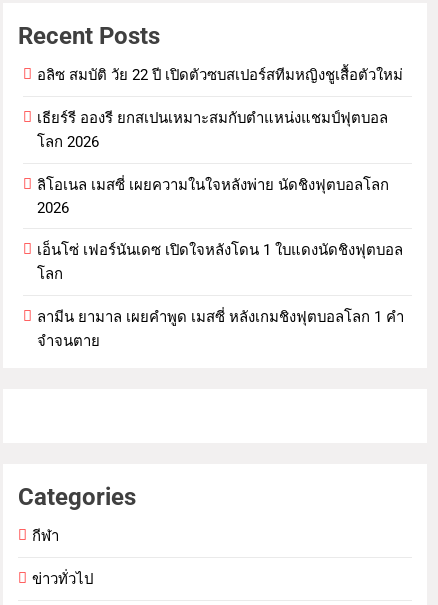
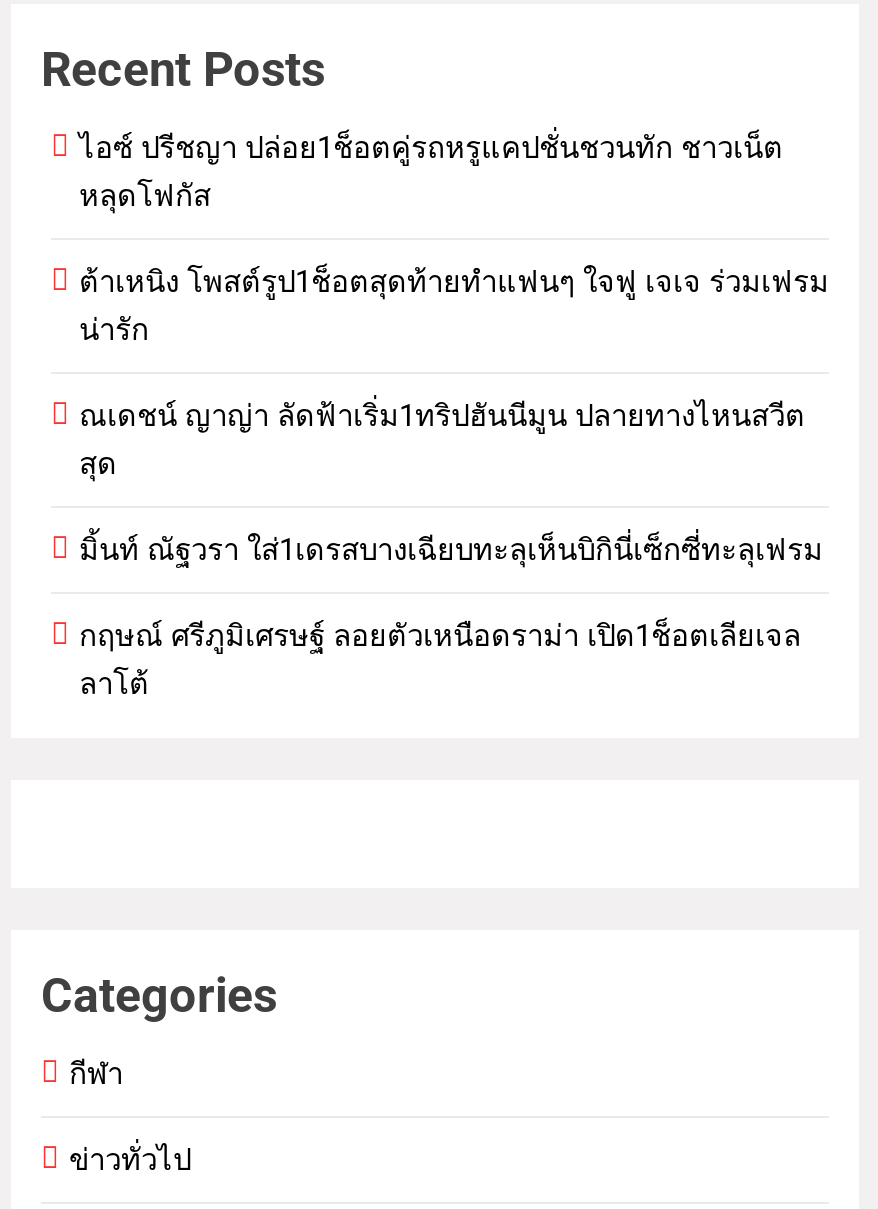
- อลิซ สมบัติ วัย 22 ปี เปิดตัวซบสเปอร์สทีมหญิงชูเสื้อตัวใหม่
+ ไอซ์ ปรีชญา ปล่อย1ช็อตคู่รถหรูแคปชั่นชวนทัก ชาวเน็ต
+ หลุดโฟกัส

- เธียร์รี อองรี ยกสเปนเหมาะสมกับตำแหน่งแชมป์ฟุตบอล
- โลก 2026
+ ต้าเหนิง โพสต์รูป1ช็อตสุดท้ายทำแฟนๆ ใจฟู เจเจ ร่วมเฟรม
+ น่ารัก

- ลิโอเนล เมสซี่ เผยความในใจหลังพ่าย นัดชิงฟุตบอลโลก
- 2026
+ ณเดชน์ ญาญ่า ลัดฟ้าเริ่ม1ทริปฮันนีมูน ปลายทางไหนสวีต
+ สุด

- เอ็นโซ่ เฟอร์นันเดซ เปิดใจหลังโดน 1 ใบแดงนัดชิงฟุตบอล
- โลก
+ มิ้นท์ ณัฐวรา ใส่1เดรสบางเฉียบทะลุเห็นบิกินี่เซ็กซี่ทะลุเฟรม

- ลามีน ยามาล เผยคำพูด เมสซี่ หลังเกมชิงฟุตบอลโลก 1 คำ
- จำจนตาย
+ กฤษณ์ ศรีภูมิเศรษฐ์ ลอยตัวเหนือดราม่า เปิด1ช็อตเลียเจล
+ ลาโต้
